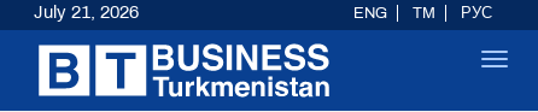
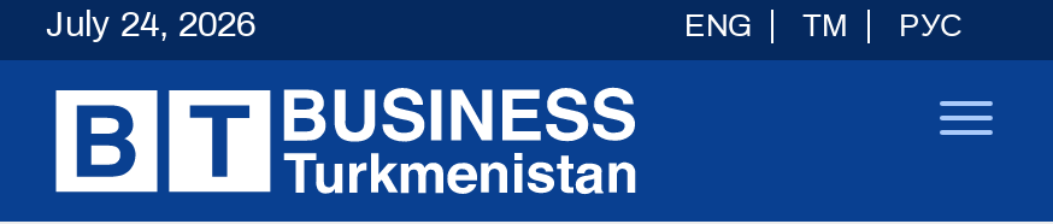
- July 21, 2026
+ July 24, 2026
